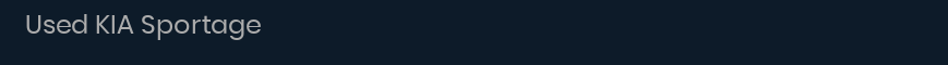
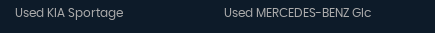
+ Used MERCEDES-BENZ Glc
